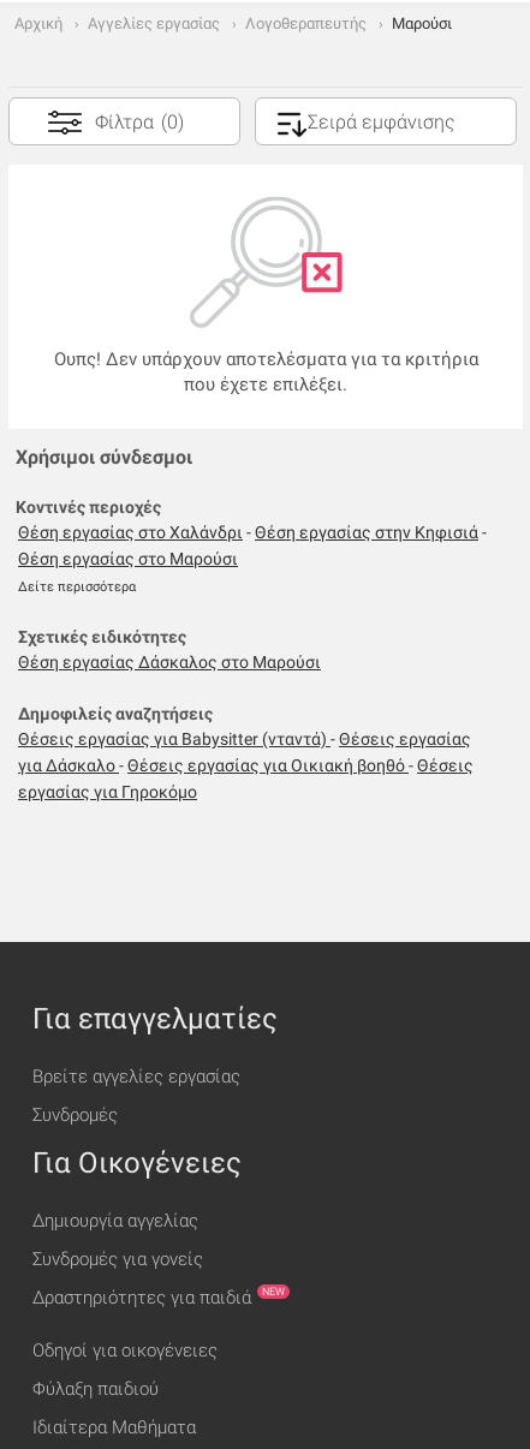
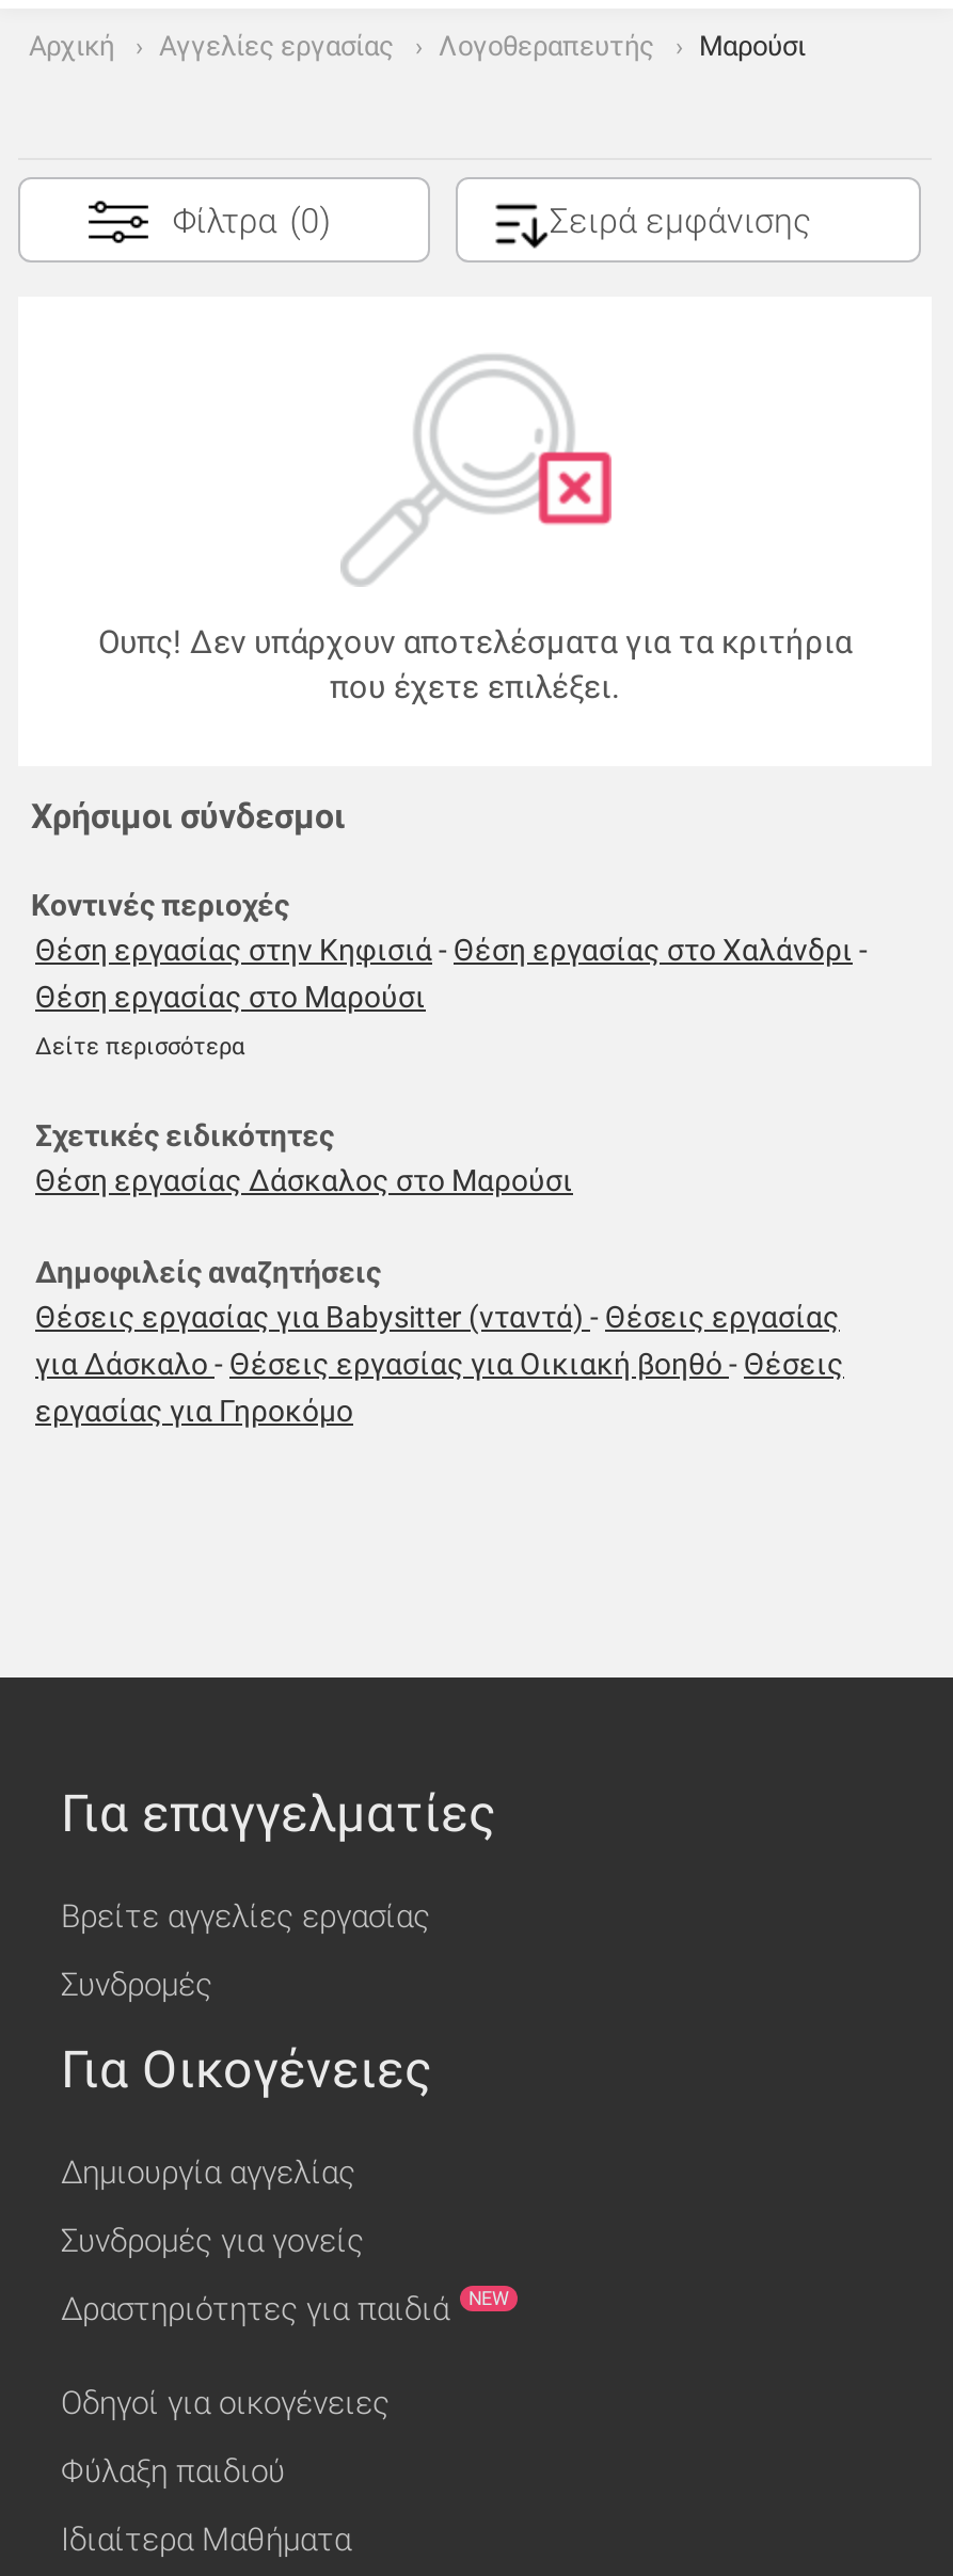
- Θέση εργασίας στο Χαλάνδρι - Θέση εργασίας στην Κηφισιά -
+ Θέση εργασίας στην Κηφισιά - Θέση εργασίας στο Χαλάνδρι -
